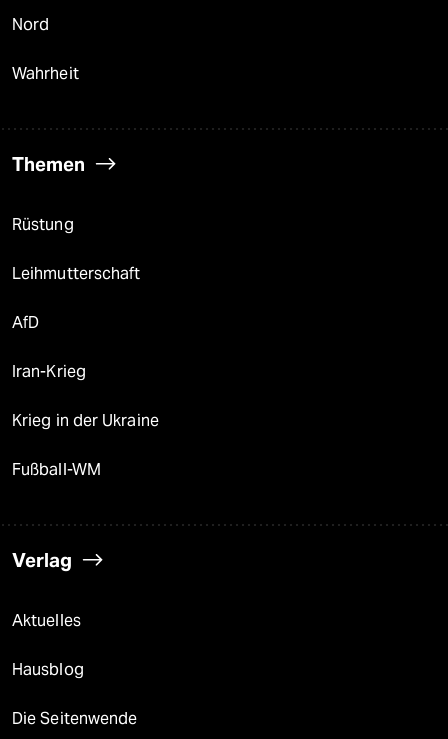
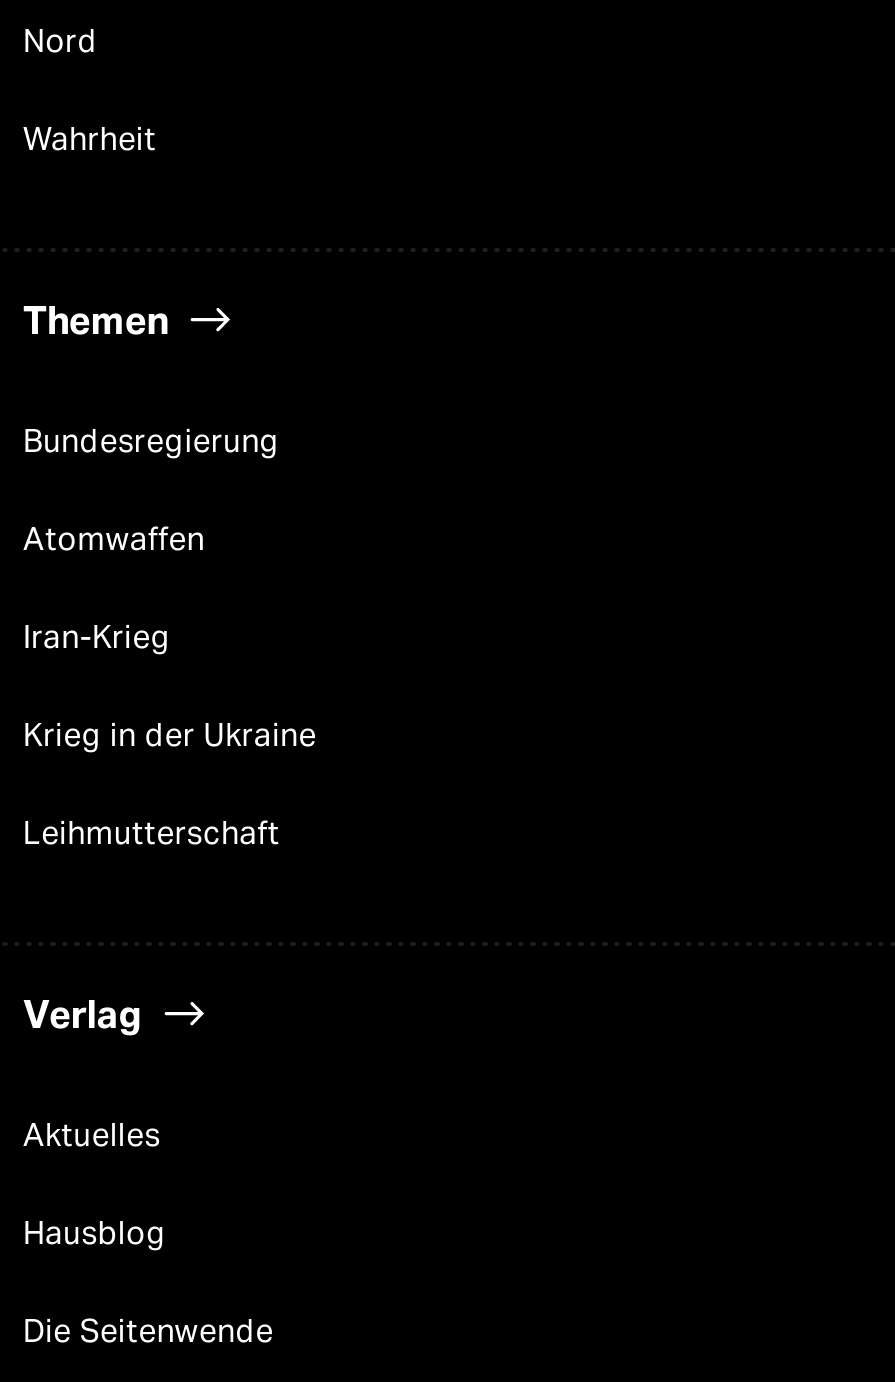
- Rüstung
- AfD
+ Bundesregierung
+ Atomwaffen

moved down: Leihmutterschaft

- Fußball-WM
